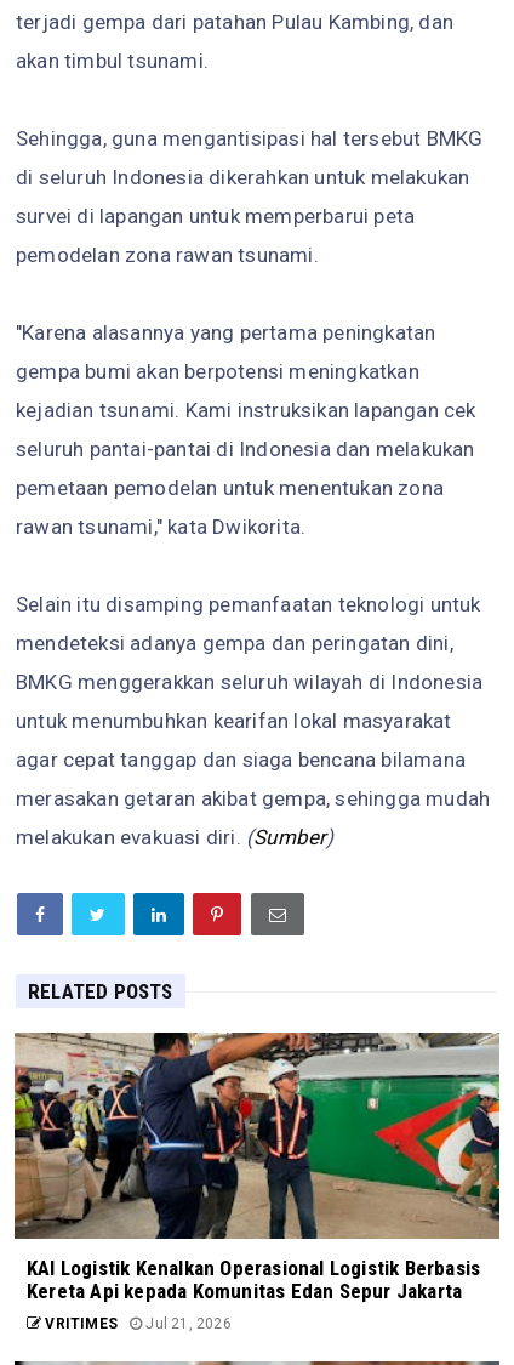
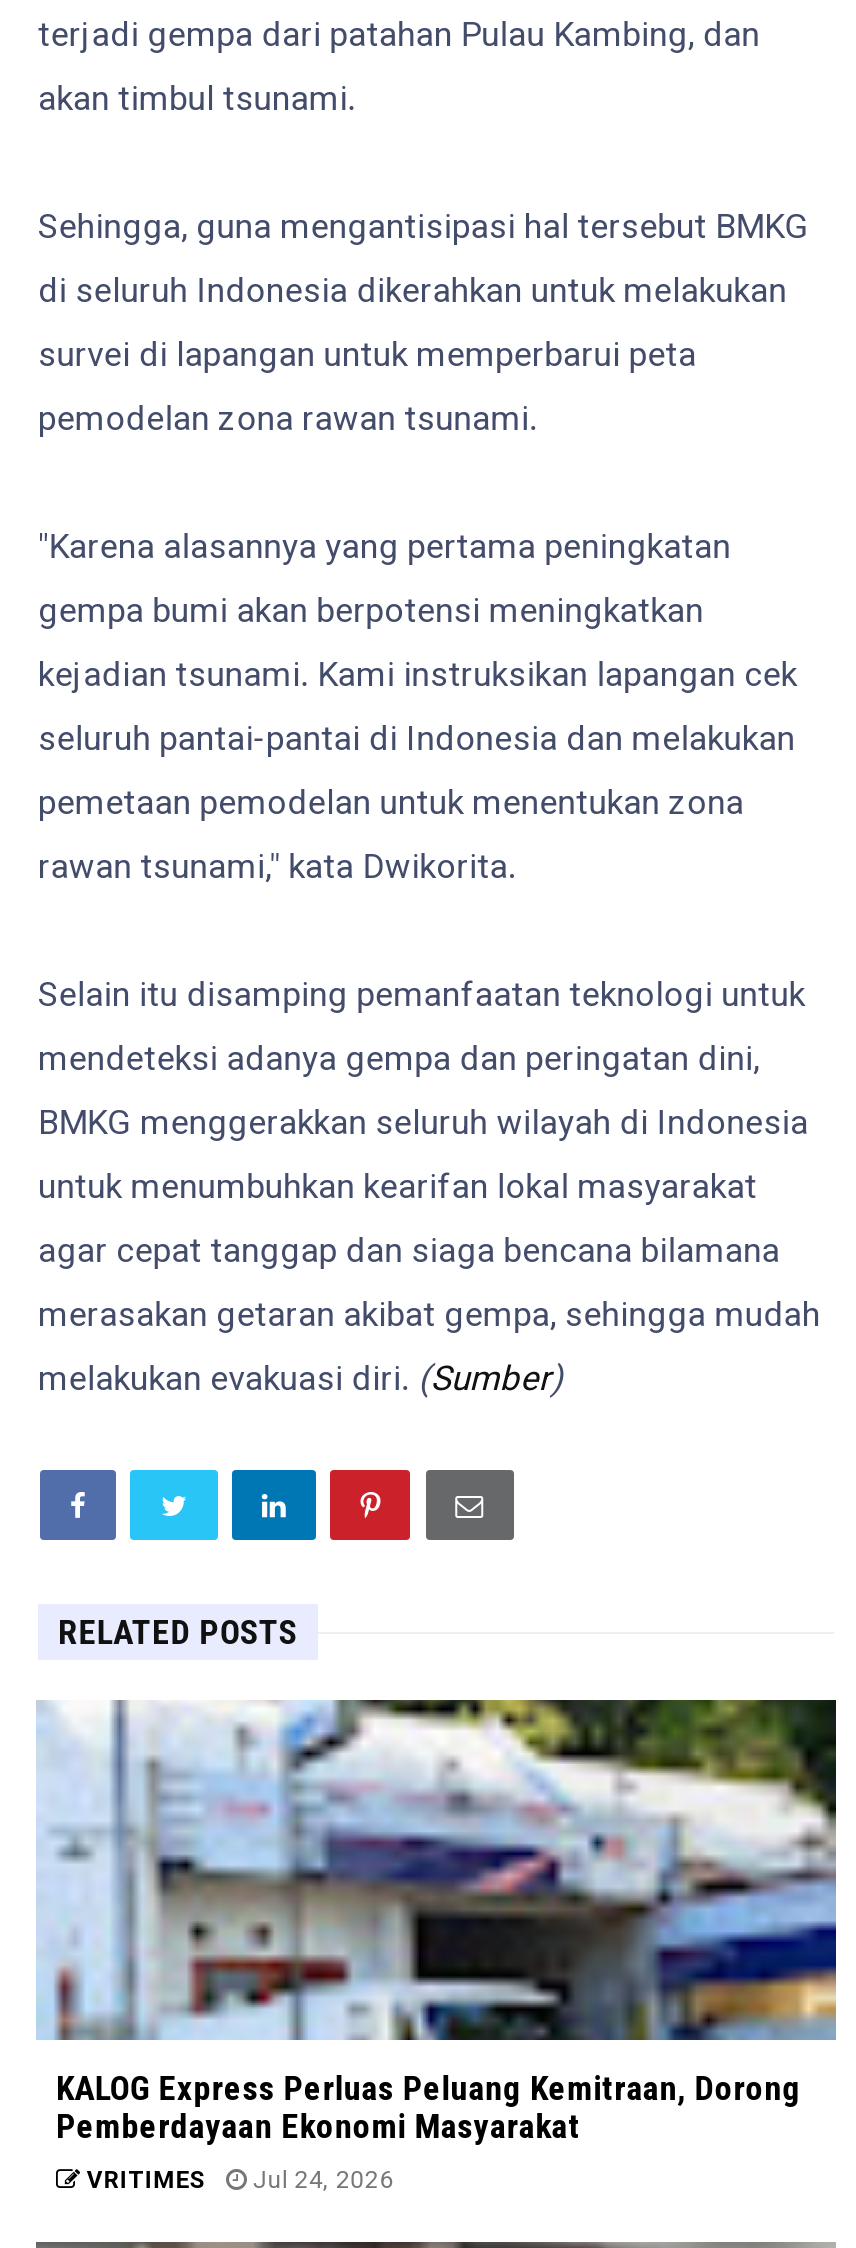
- [image]
- KAI Logistik Kenalkan Operasional Logistik Berbasis
- Kereta Api kepada Komunitas Edan Sepur Jakarta
+ [image]
+ KALOG Express Perluas Peluang Kemitraan, Dorong
+ Pemberdayaan Ekonomi Masyarakat

- VRITIMES Jul 21, 2026
+ VRITIMES Jul 24, 2026
